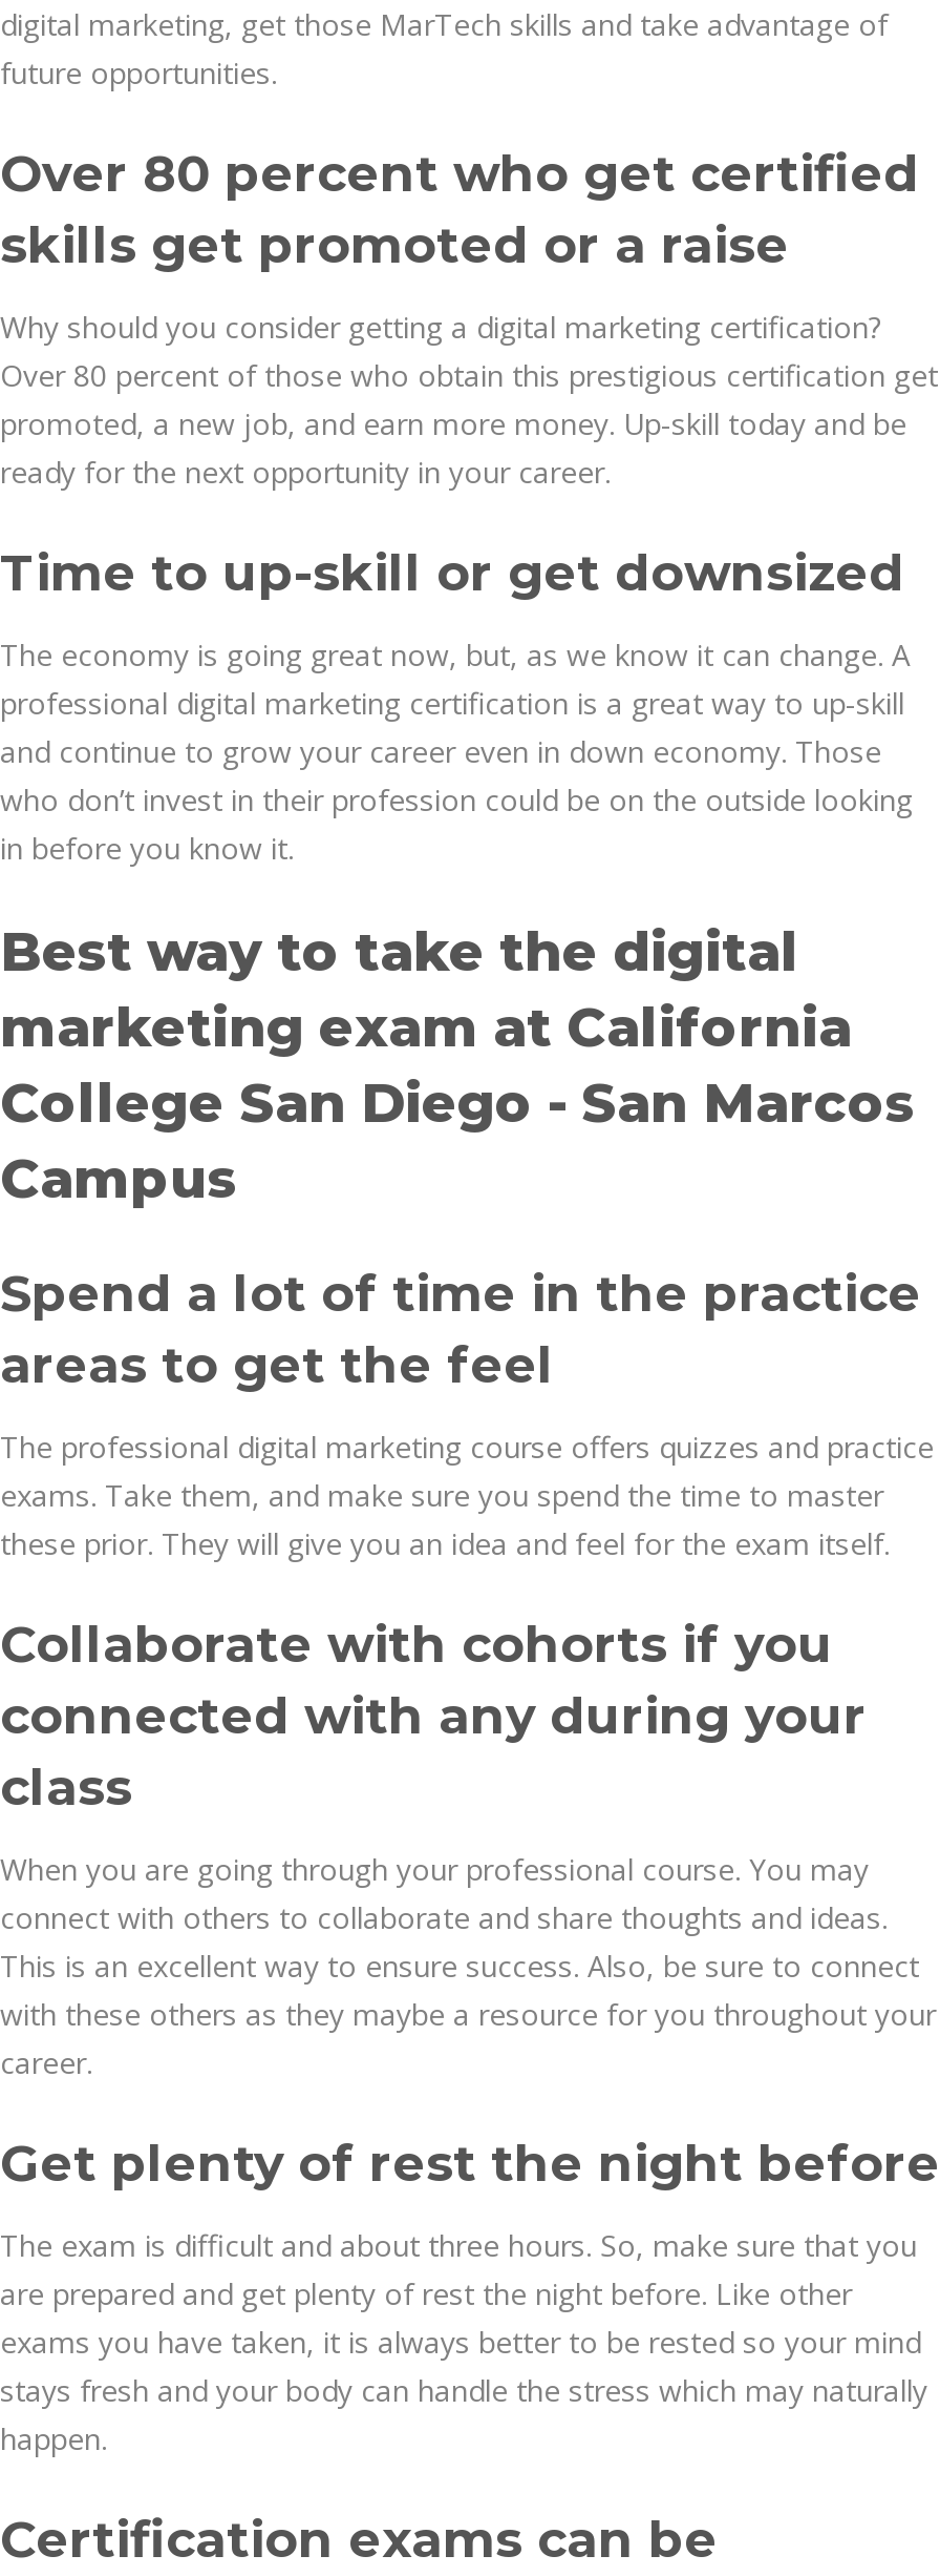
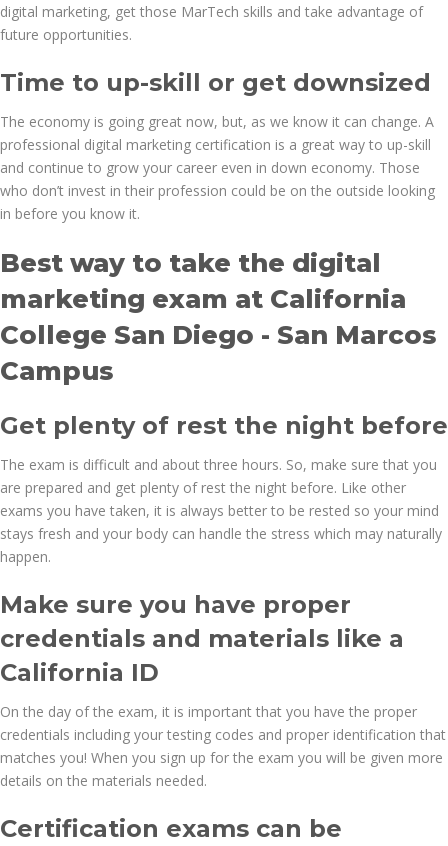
- Over 80 percent who get certified
- skills get promoted or a raise
- Why should you consider getting a digital marketing certification?
- Over 80 percent of those who obtain this prestigious certification get
- promoted, a new job, and earn more money. Up-skill today and be
- ready for the next opportunity in your career.

- Spend a lot of time in the practice
- areas to get the feel
- The professional digital marketing course offers quizzes and practice
- exams. Take them, and make sure you spend the time to master
- these prior. They will give you an idea and feel for the exam itself.
- Collaborate with cohorts if you
- connected with any during your
- class
- When you are going through your professional course. You may
- connect with others to collaborate and share thoughts and ideas.
- This is an excellent way to ensure success. Also, be sure to connect
- with these others as they maybe a resource for you throughout your
- career.

moved up: Get plenty of rest the night before | The exam is difficult and about three hours. So, make sure that you | are prepared and get plenty of rest the night before. Like other | exams you have taken, it is always better to be rested so your mind | stays fresh and your body can handle the stress which may naturally | happen.

+ Make sure you have proper
+ credentials and materials like a
+ California ID
+ On the day of the exam, it is important that you have the proper
+ credentials including your testing codes and proper identification that
+ matches you! When you sign up for the exam you will be given more
+ details on the materials needed.
